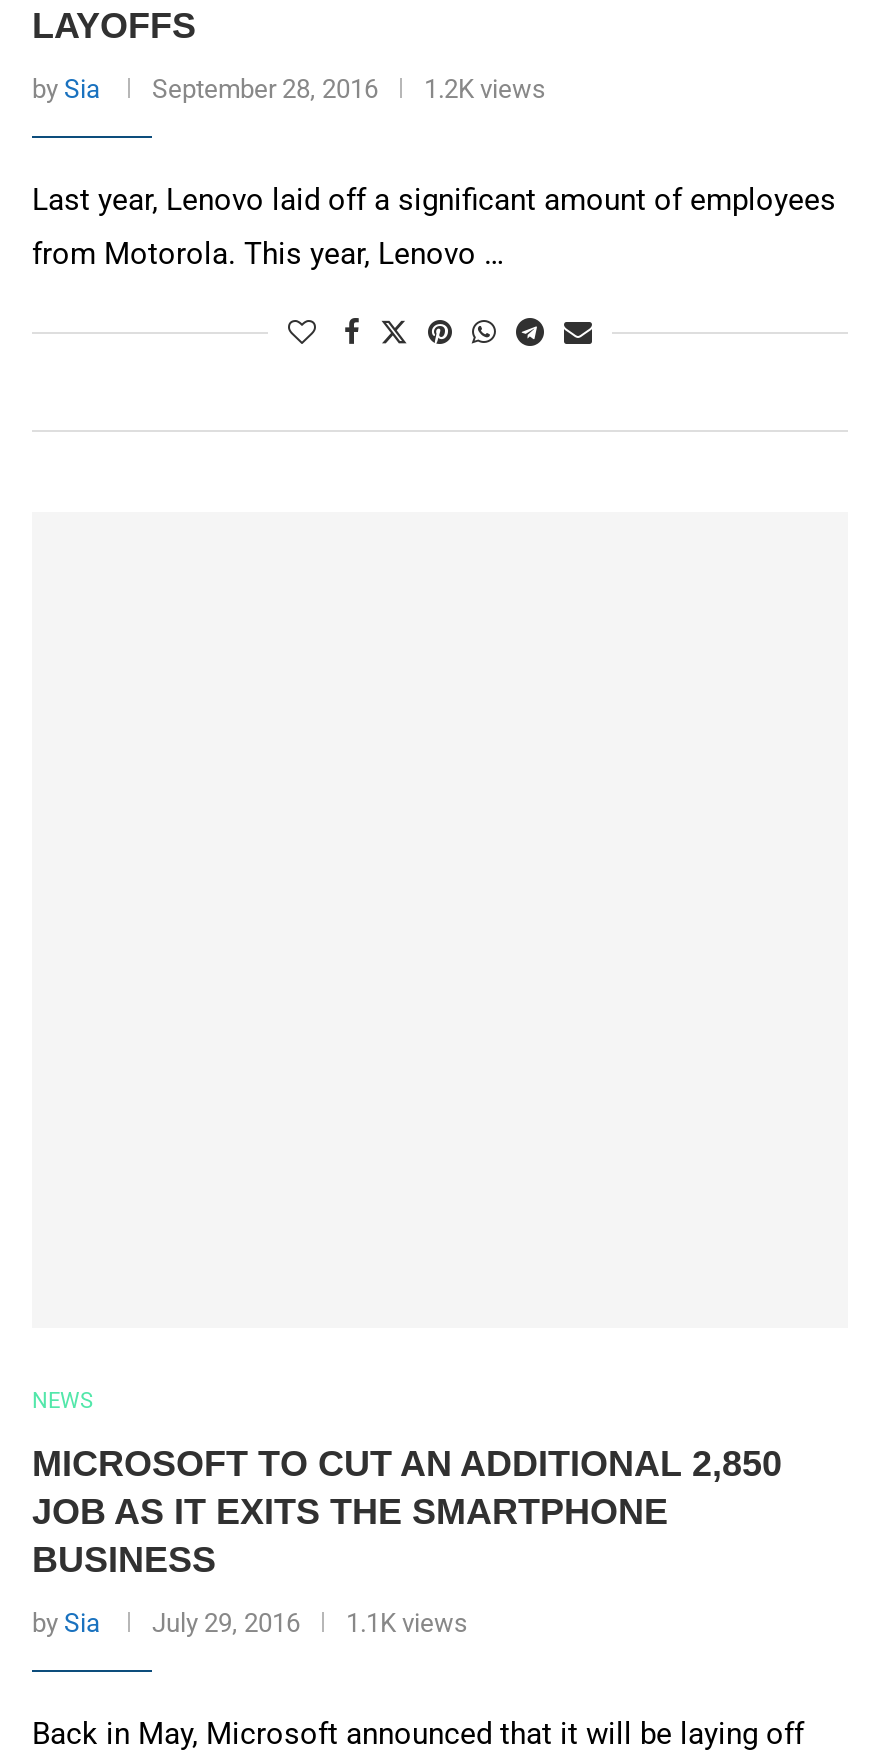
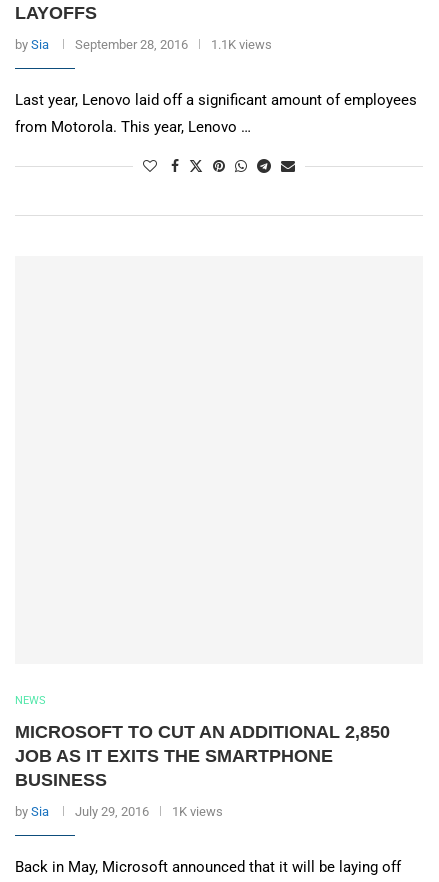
- by Sia September 28, 2016 1.2K views
+ by Sia September 28, 2016 1.1K views

- by Sia July 29, 2016 1.1K views
+ by Sia July 29, 2016 1K views
